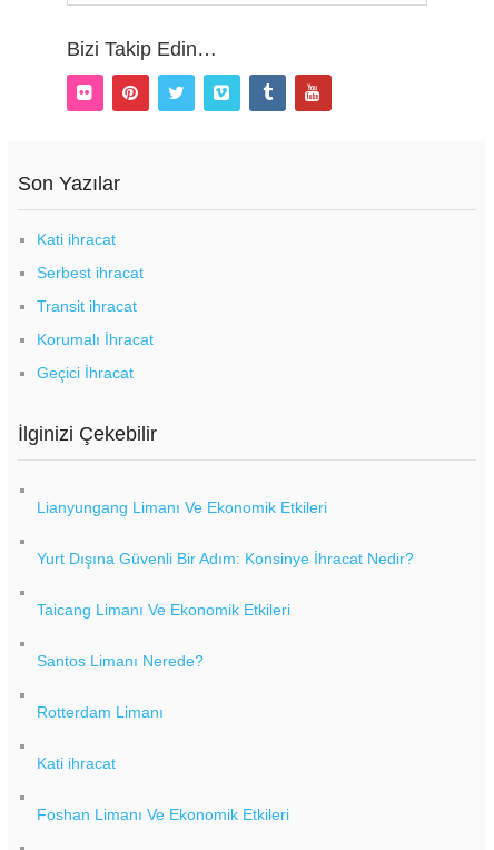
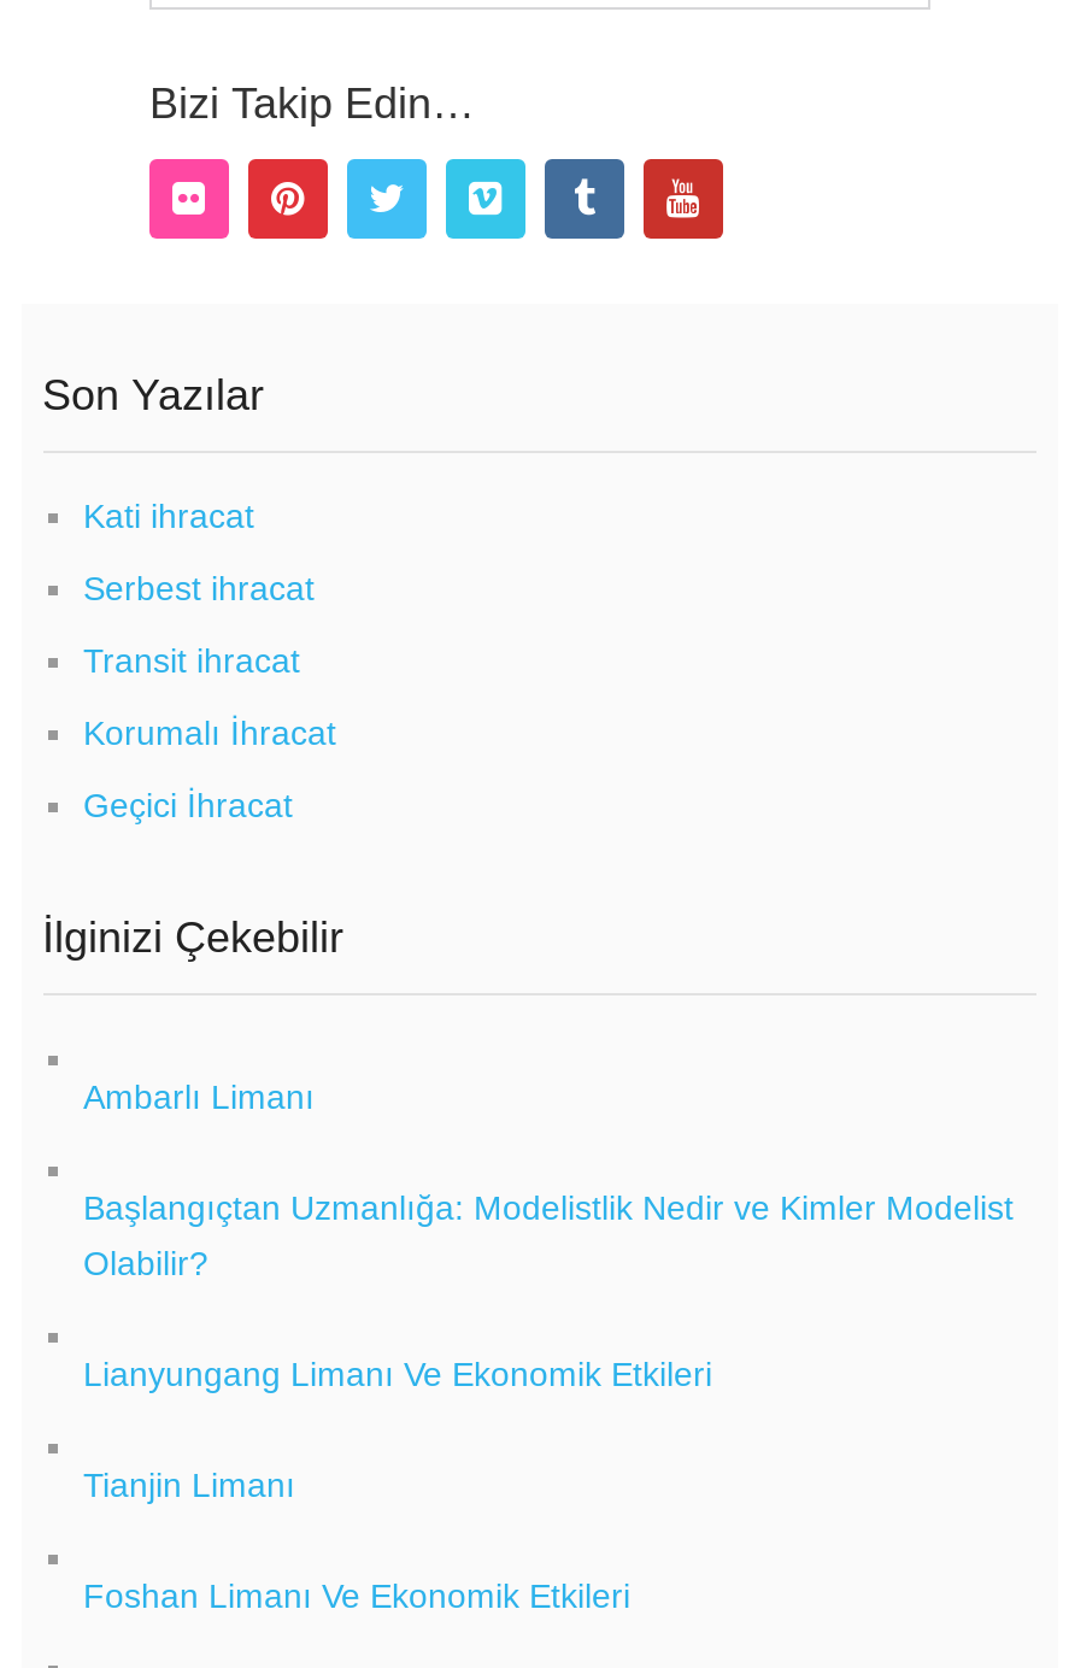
+ Ambarlı Limanı
+ Başlangıçtan Uzmanlığa: Modelistlik Nedir ve Kimler Modelist
+ Olabilir?

moved down: Lianyungang Limanı Ve Ekonomik Etkileri

- Yurt Dışına Güvenli Bir Adım: Konsinye İhracat Nedir?
- Taicang Limanı Ve Ekonomik Etkileri
- Santos Limanı Nerede?
- Rotterdam Limanı
- Kati ihracat
+ Tianjin Limanı
